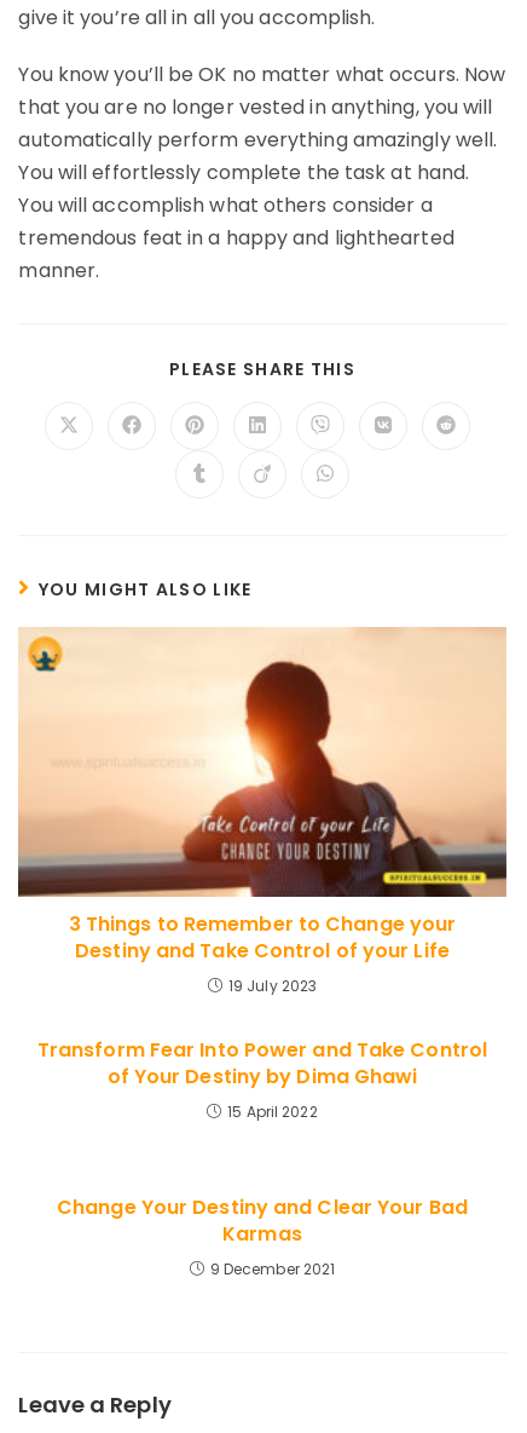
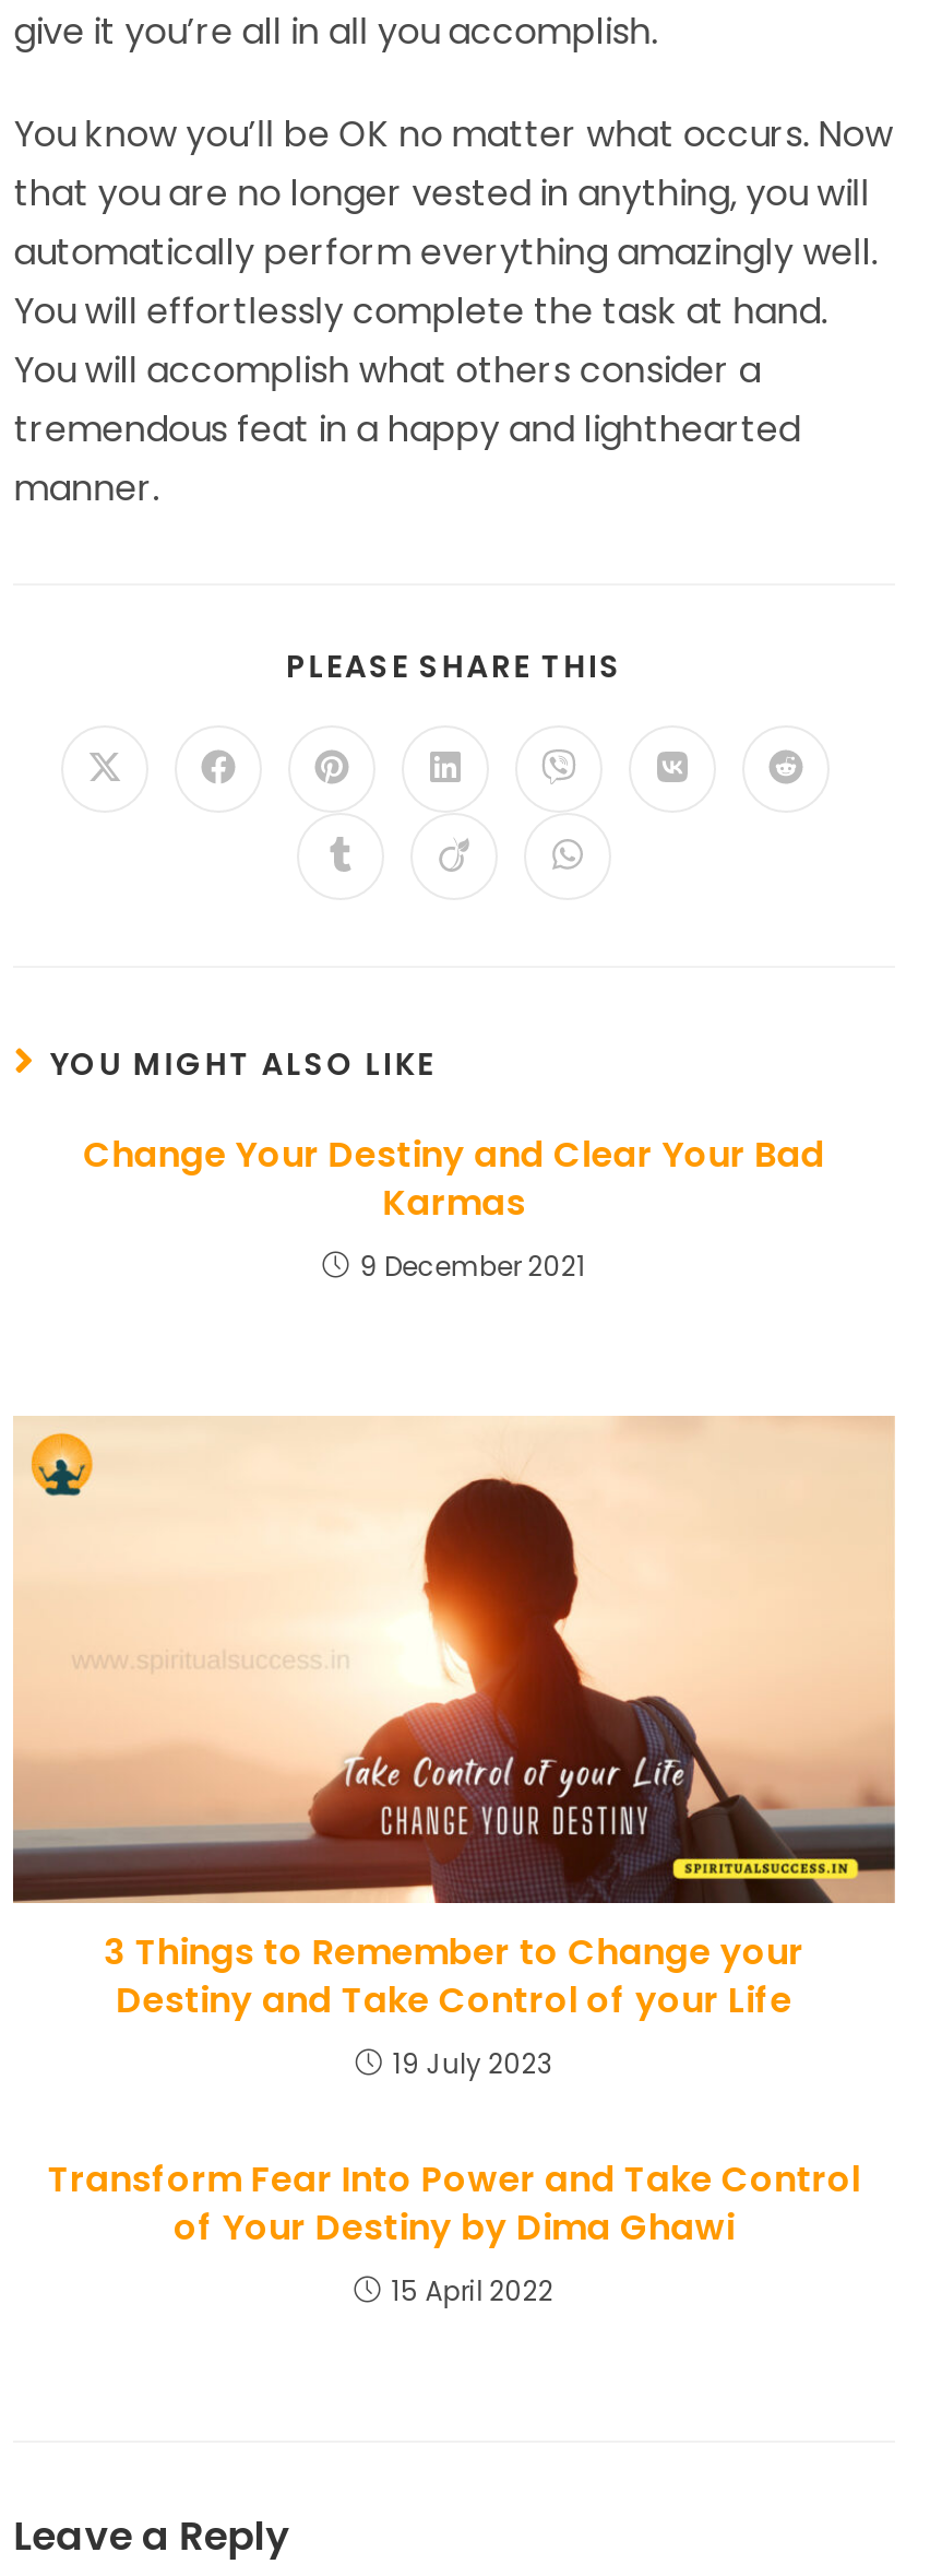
moved down: [image] | 3 Things to Remember to Change your | Destiny and Take Control of your Life | 19 July 2023 | Transform Fear Into Power and Take Control | of Your Destiny by Dima Ghawi | 15 April 2022

moved up: Change Your Destiny and Clear Your Bad | Karmas | 9 December 2021
